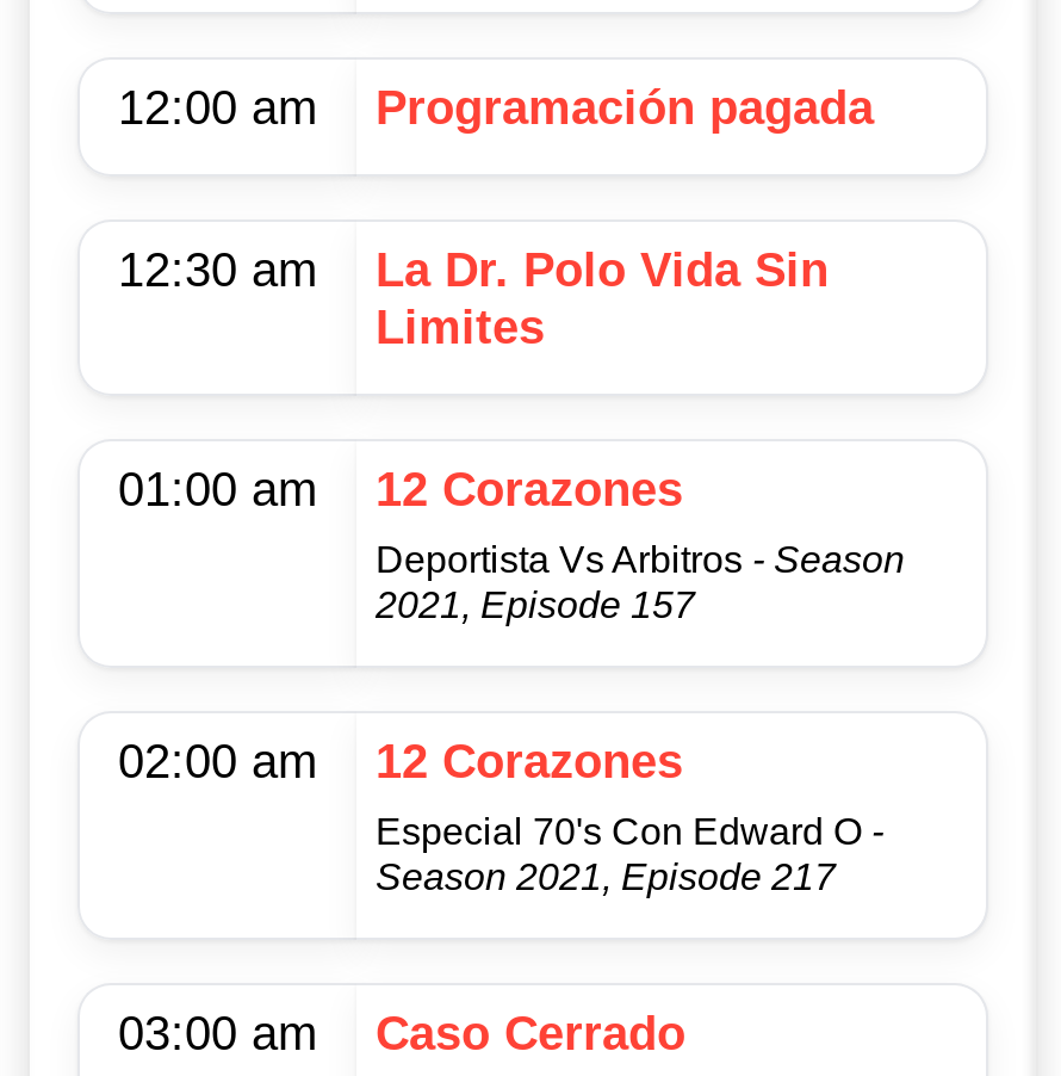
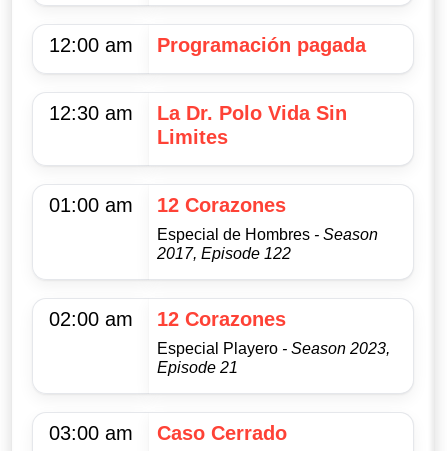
- Deportista Vs Arbitros - Season
+ Especial de Hombres - Season

- 2021, Episode 157
+ 2017, Episode 122

- Especial 70's Con Edward O -
- Season 2021, Episode 217
+ Especial Playero - Season 2023,
+ Episode 21
